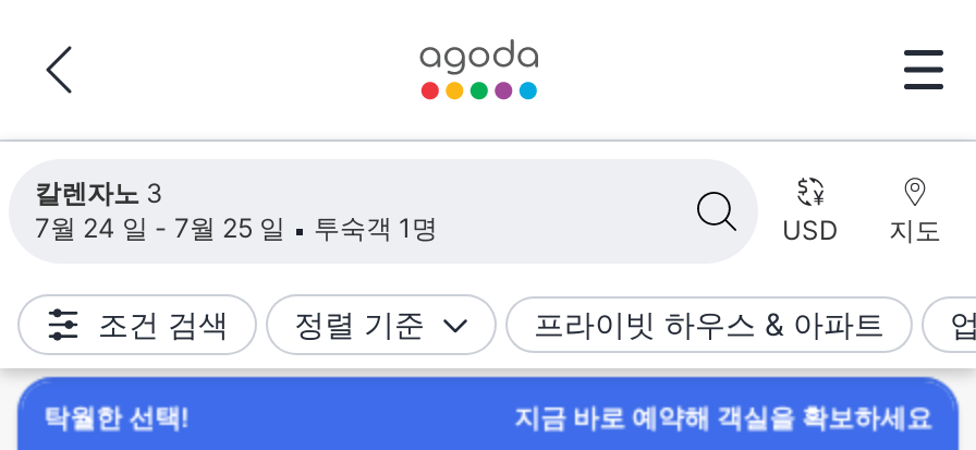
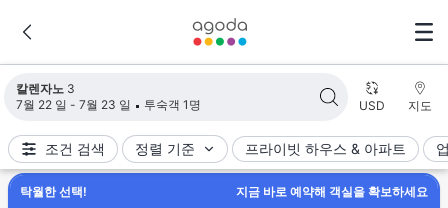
- 7월 24 일 - 7월 25 일 투숙객 1명
+ 7월 22 일 - 7월 23 일 투숙객 1명
